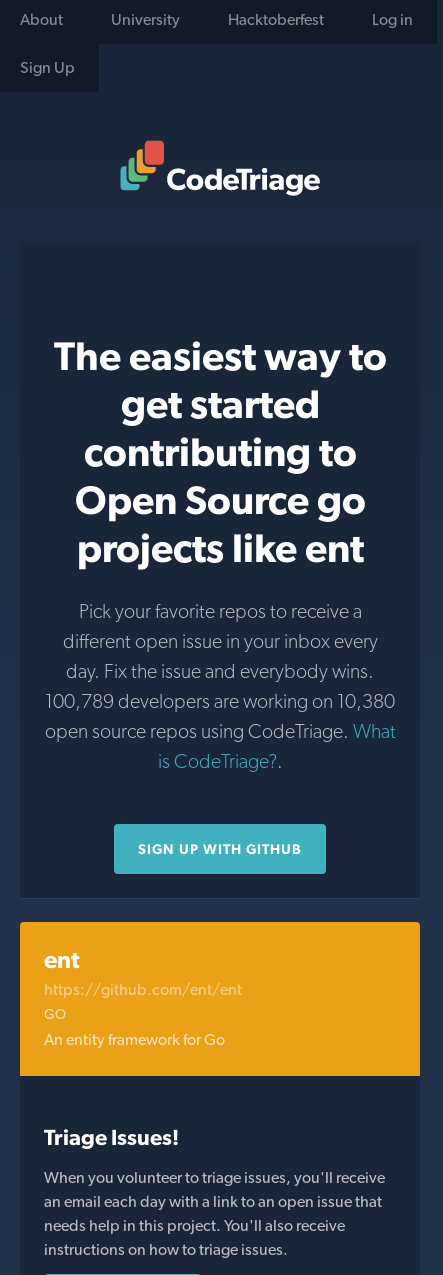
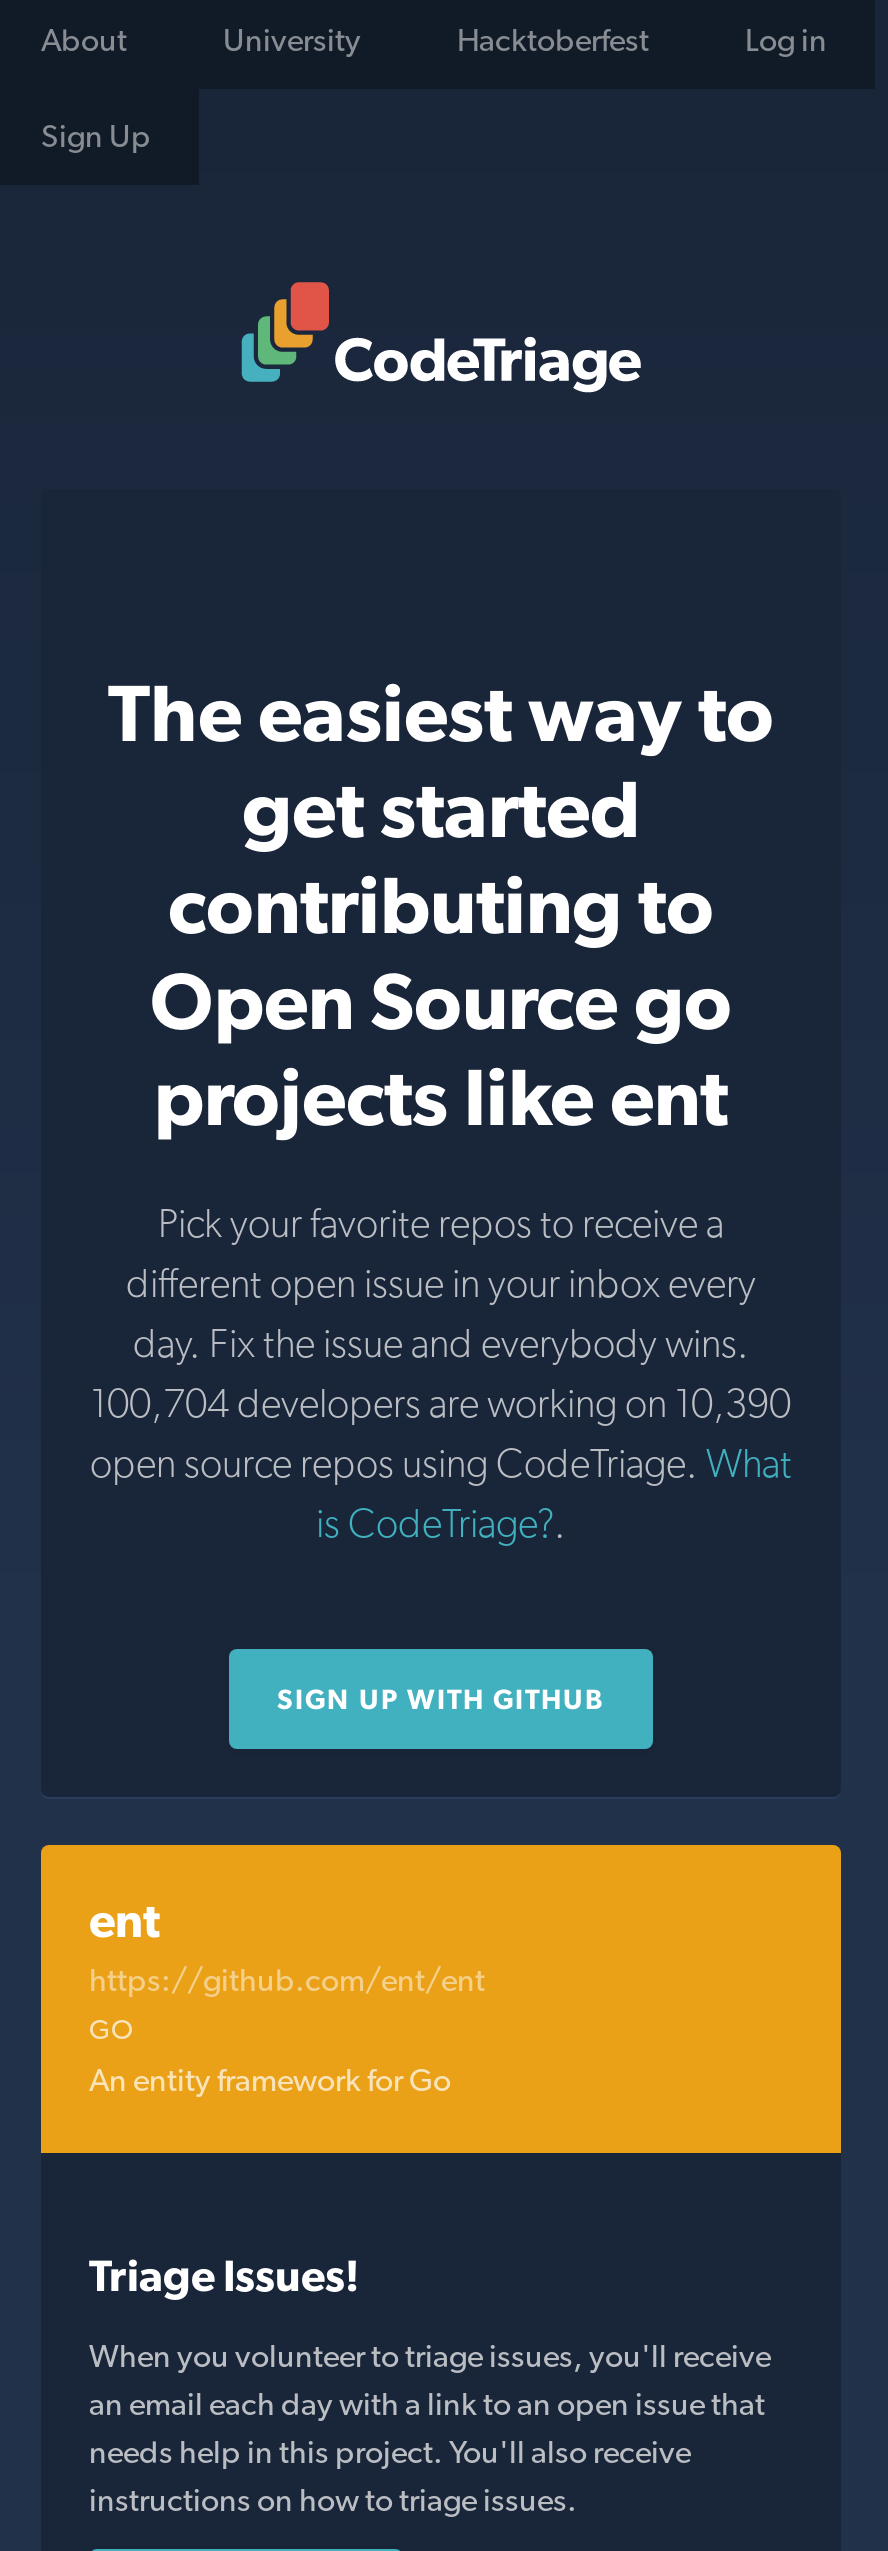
- 100,789 developers are working on 10,380
+ 100,704 developers are working on 10,390
